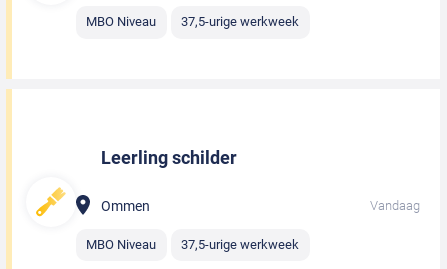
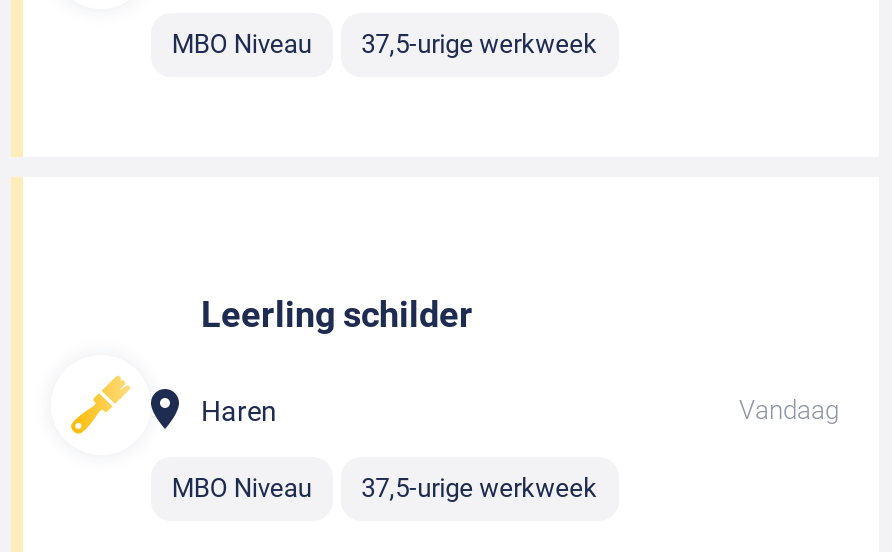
- Ommen
+ Haren
